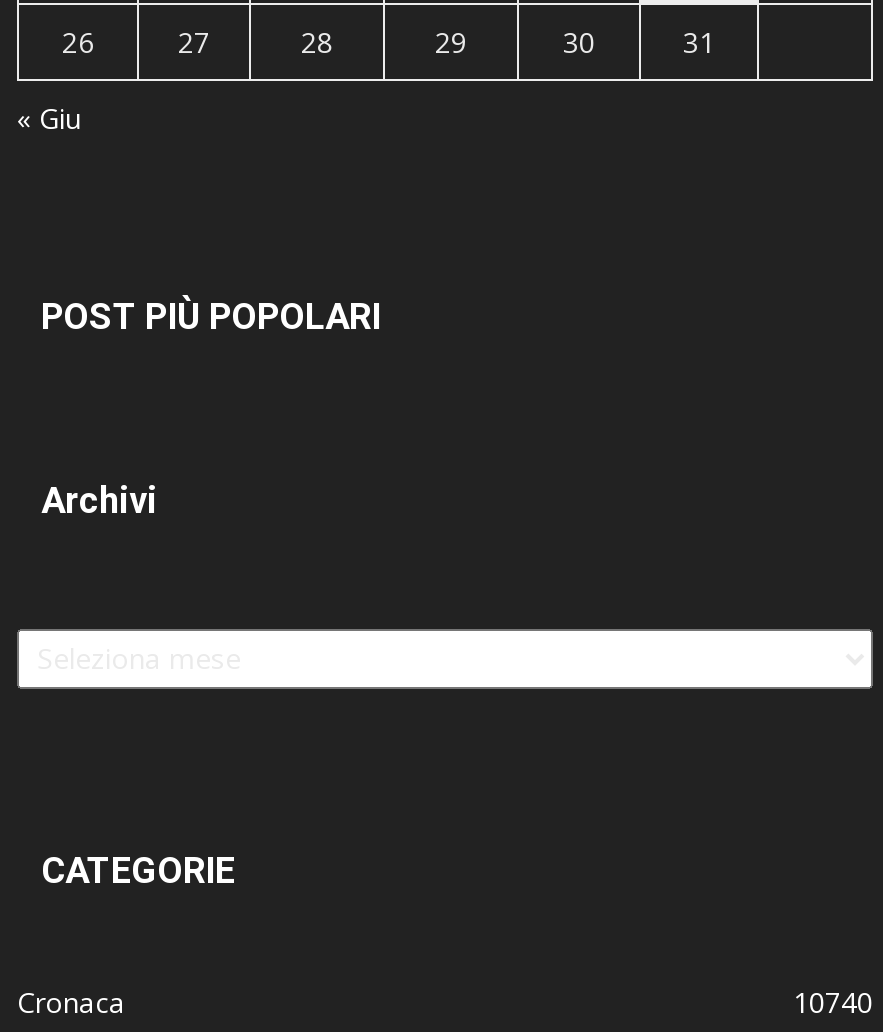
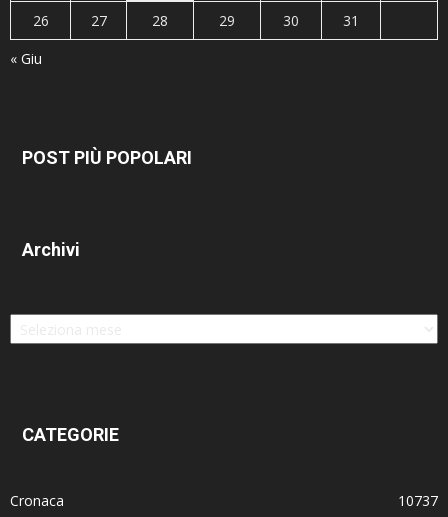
- 10740
+ 10737
